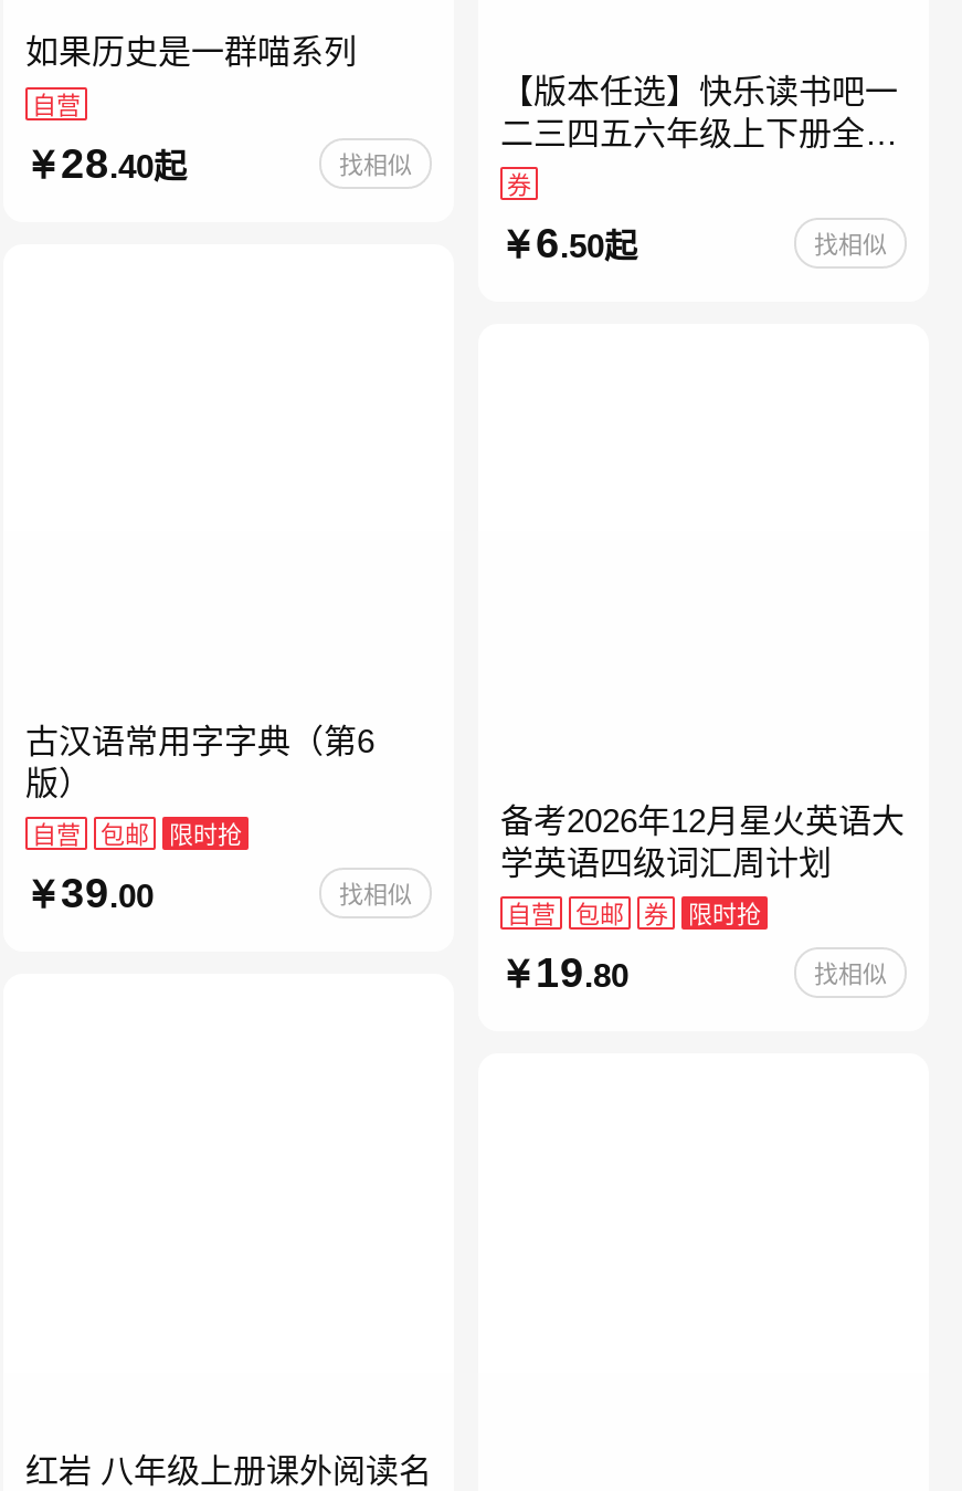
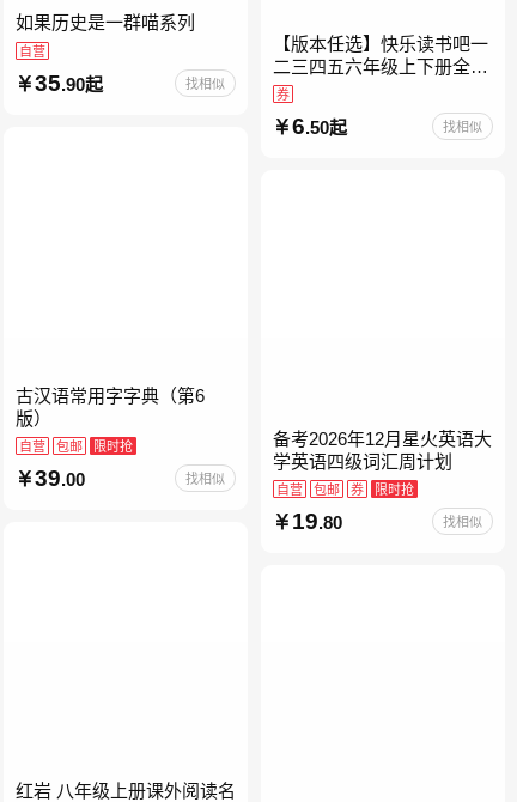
- 28.40起
+ 35.90起
